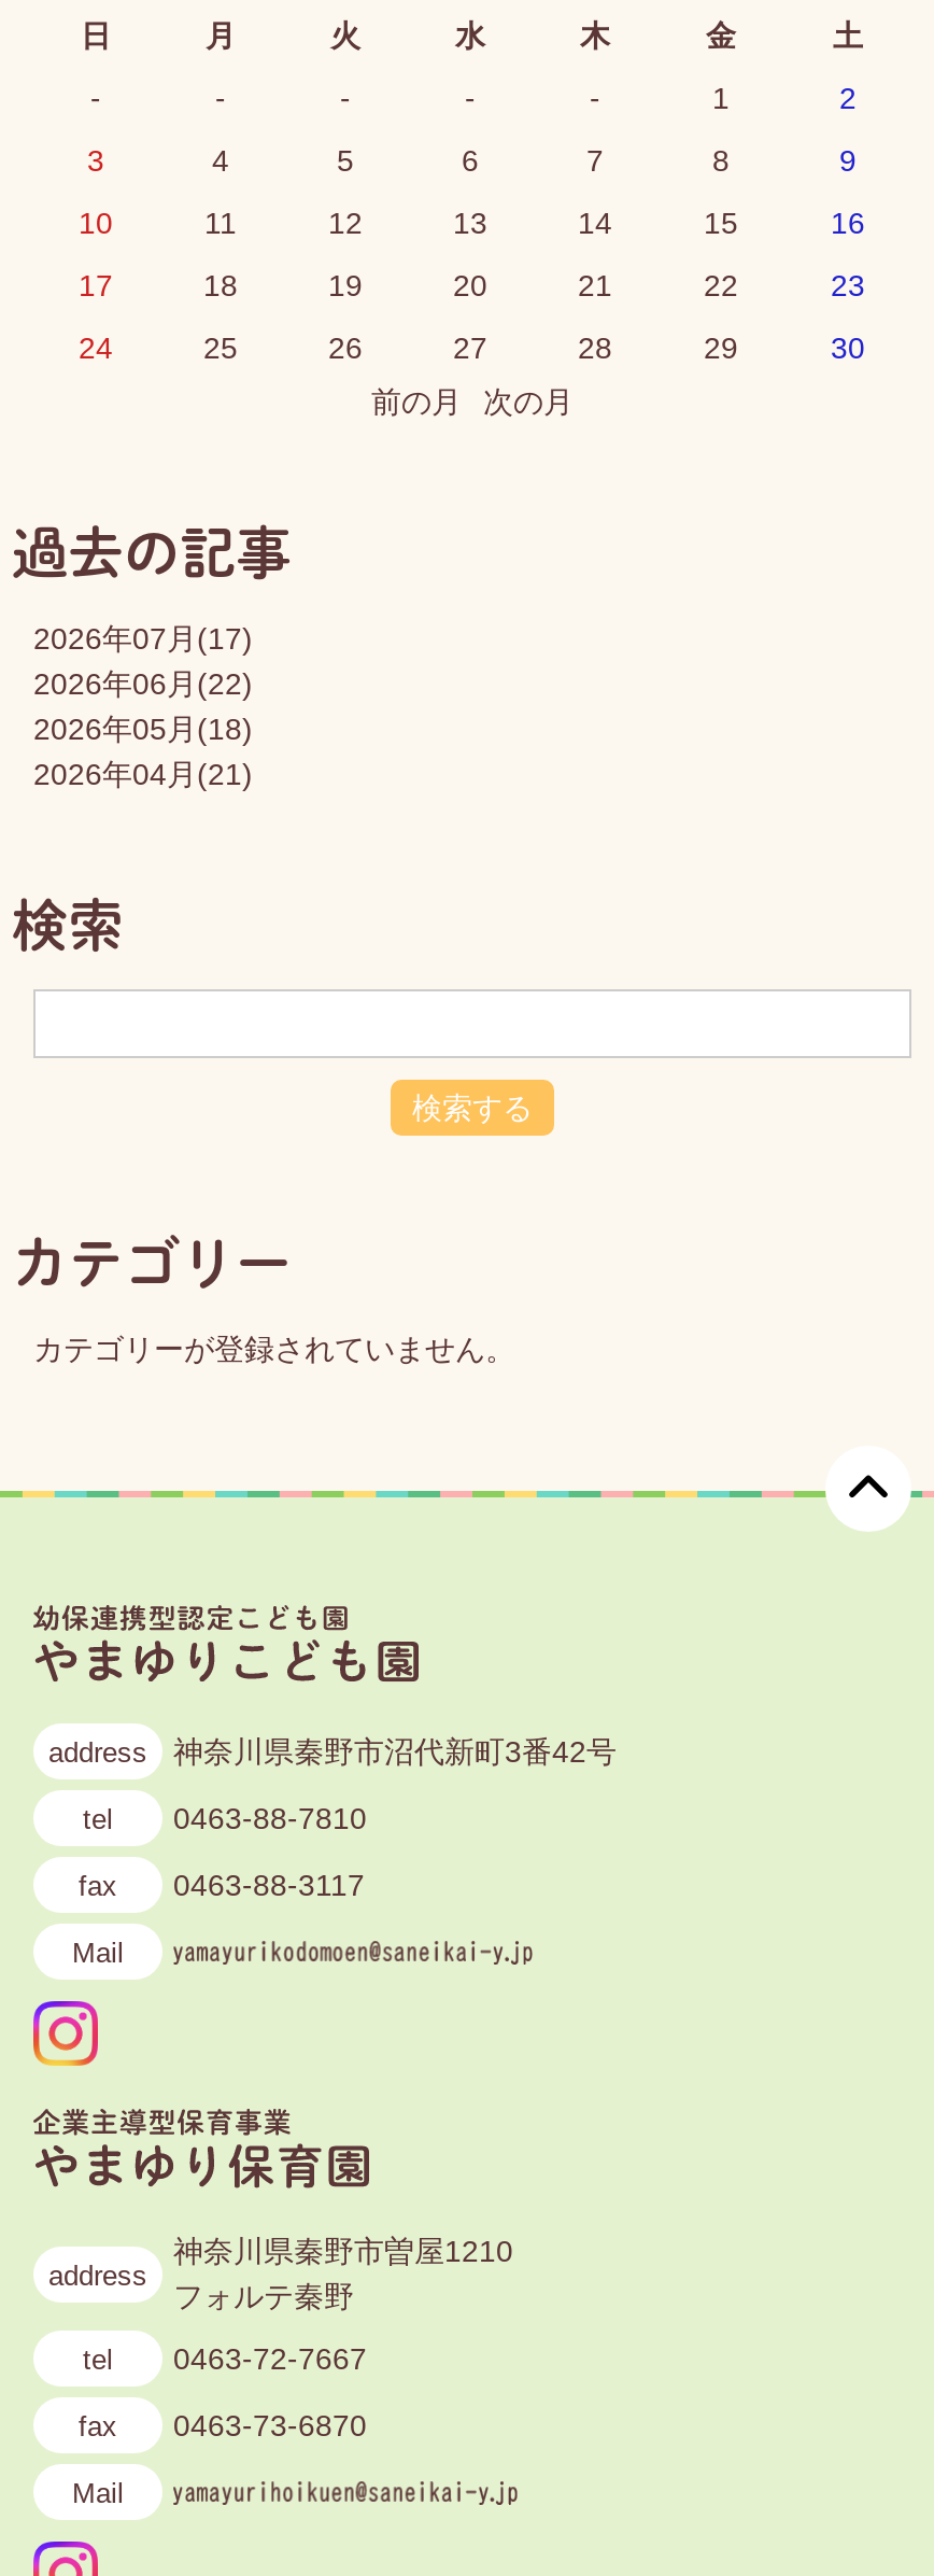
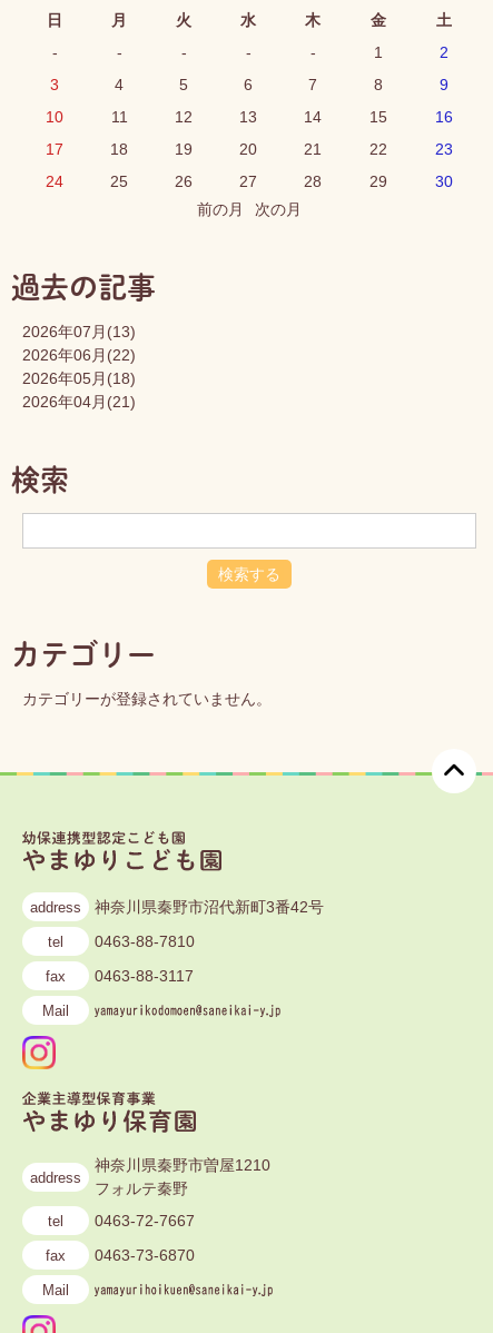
- 2026年07月(17)
+ 2026年07月(13)
